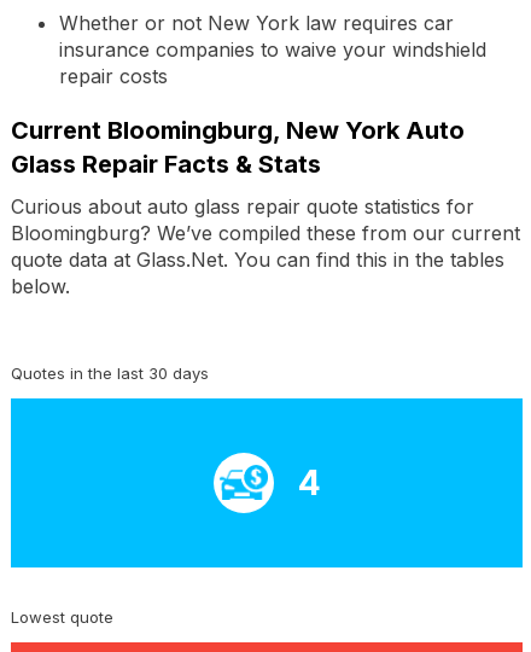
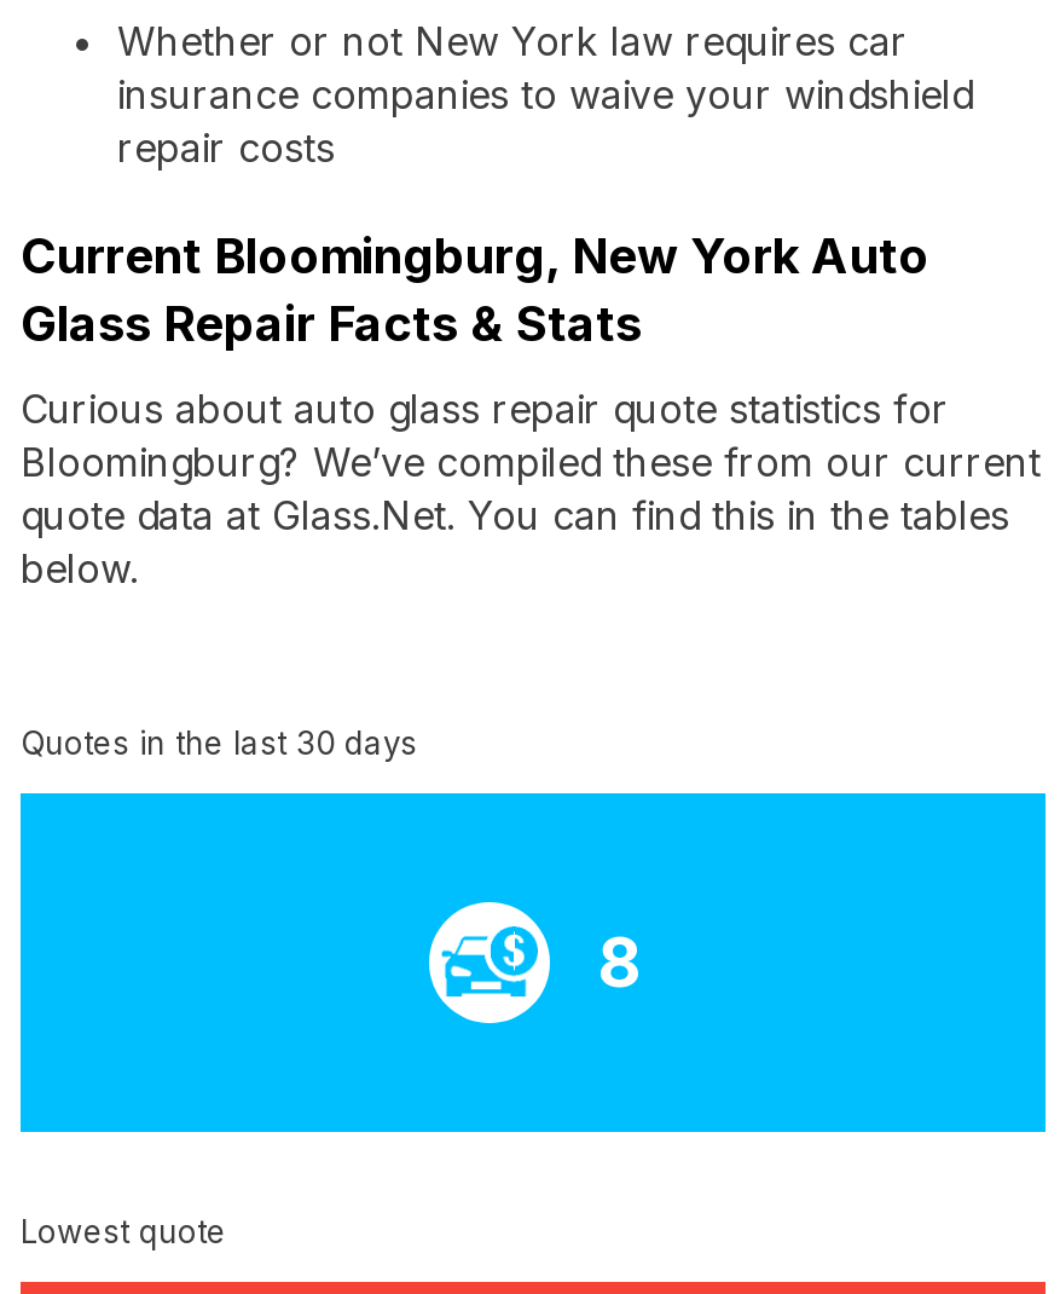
- 4
+ 8
